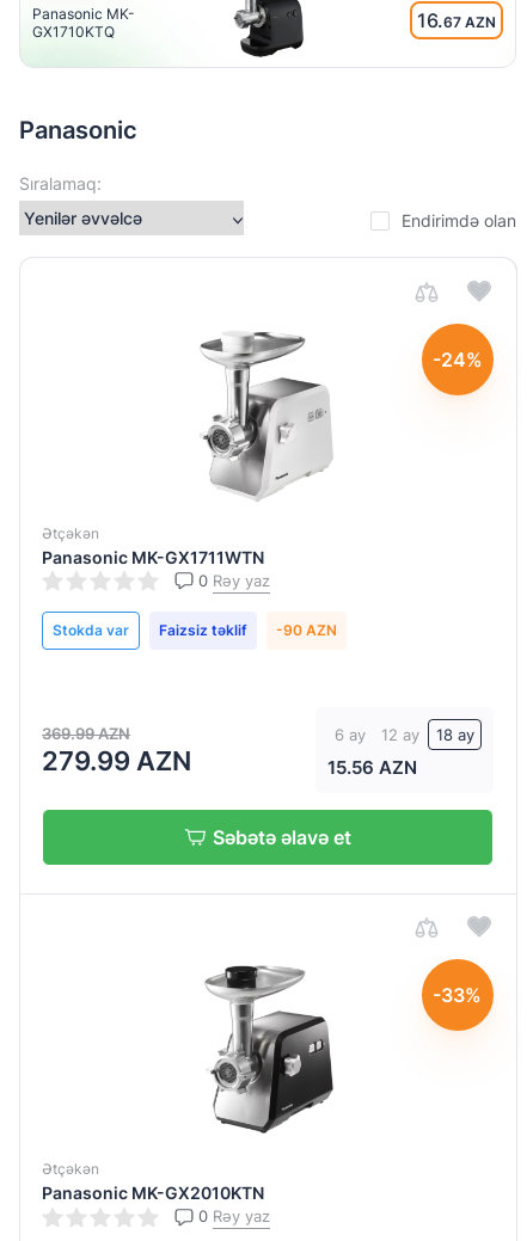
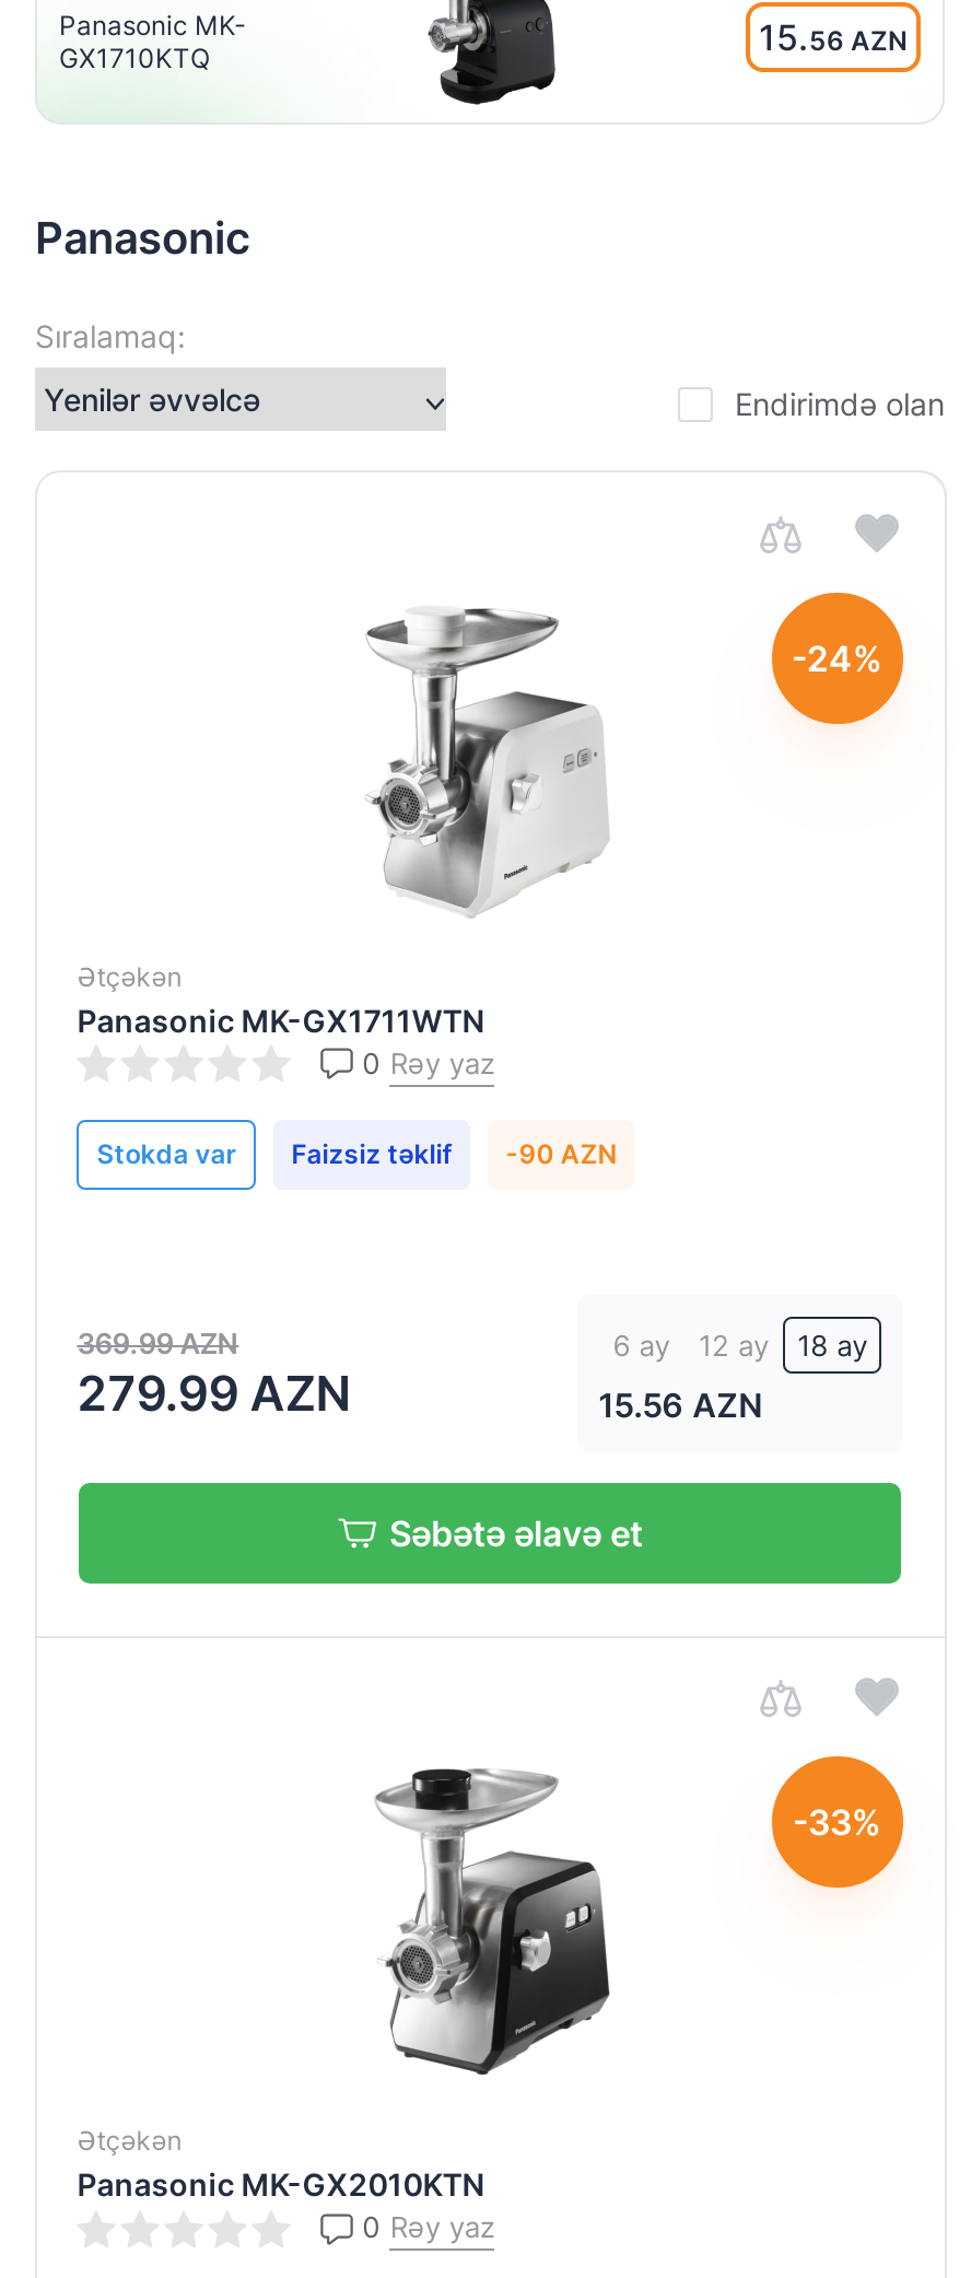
- 16.67 AZN
+ 15.56 AZN
